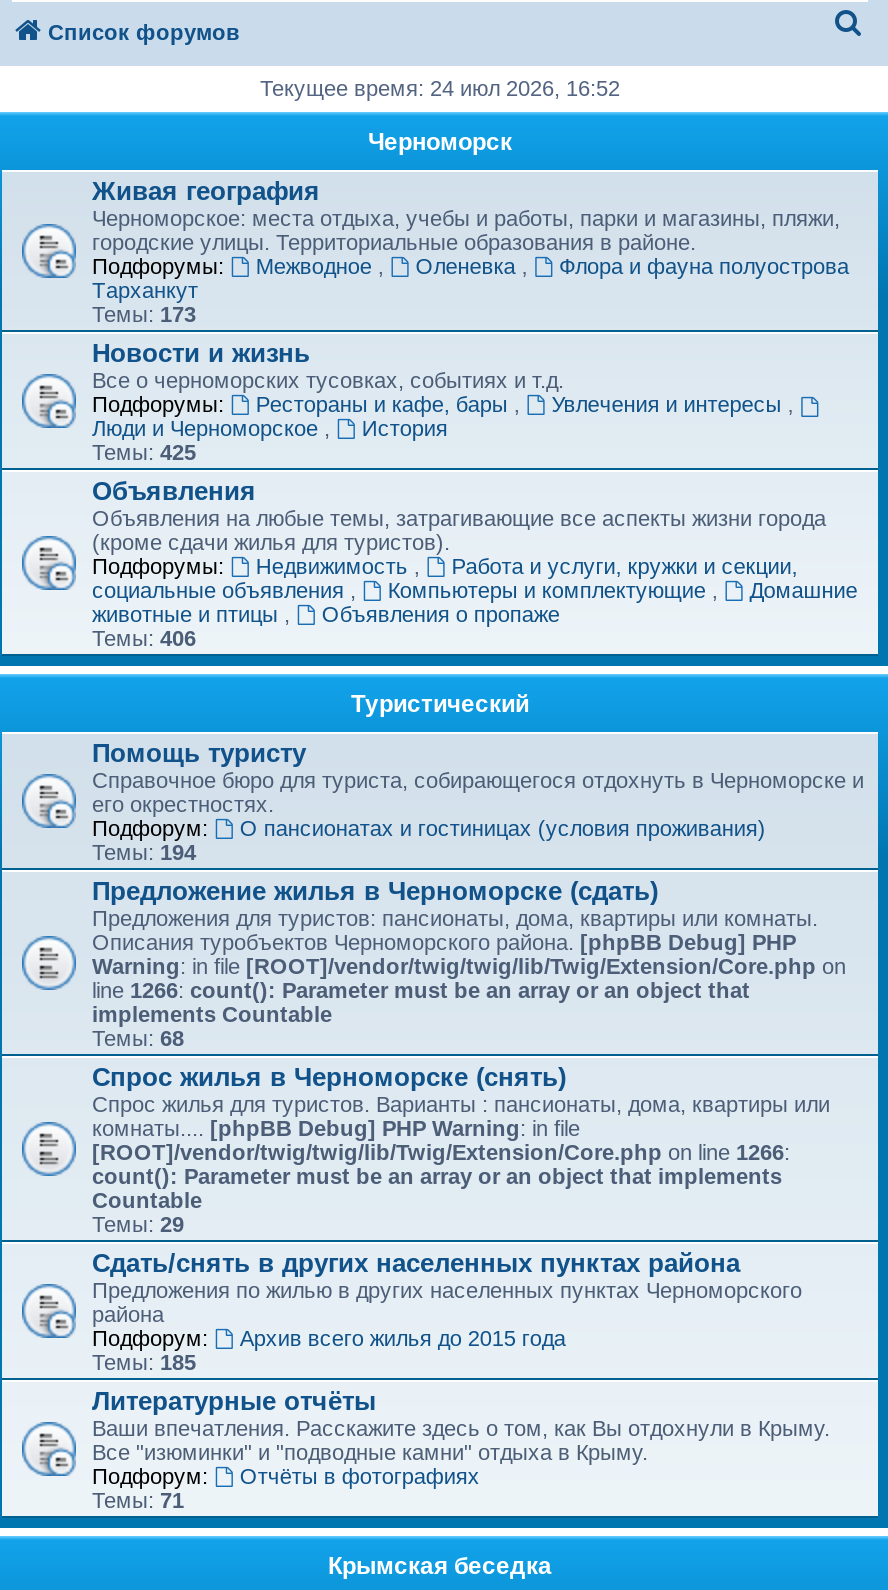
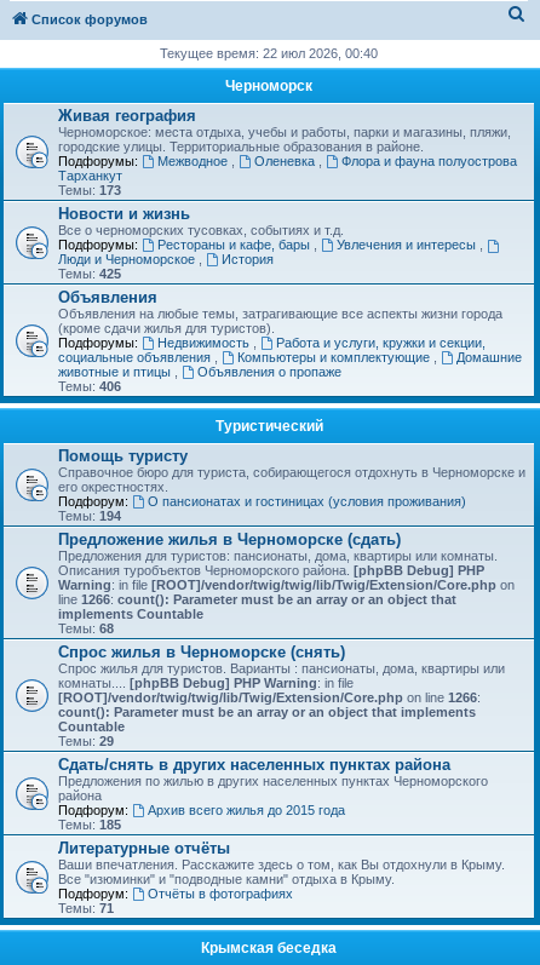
- Текущее время: 24 июл 2026, 16:52
+ Текущее время: 22 июл 2026, 00:40
